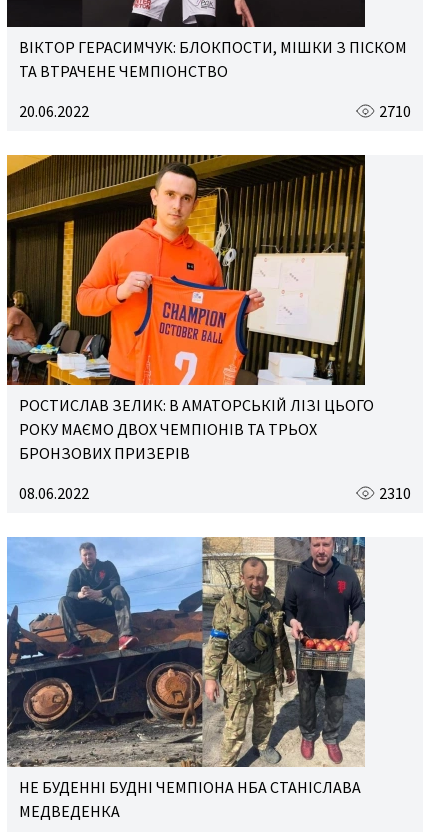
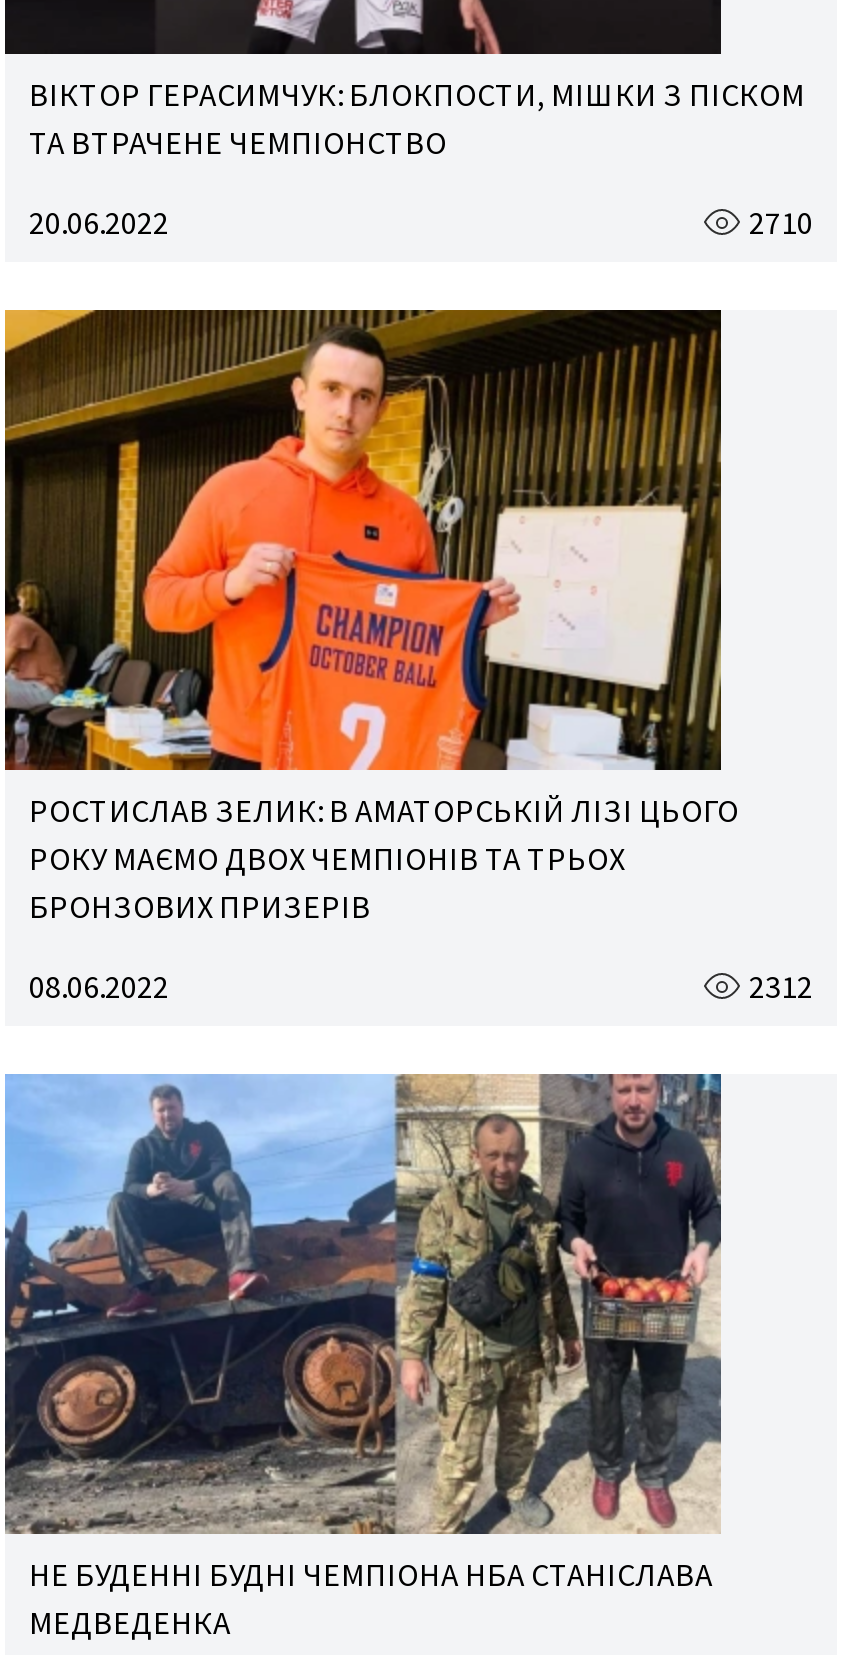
- 2310
+ 2312
